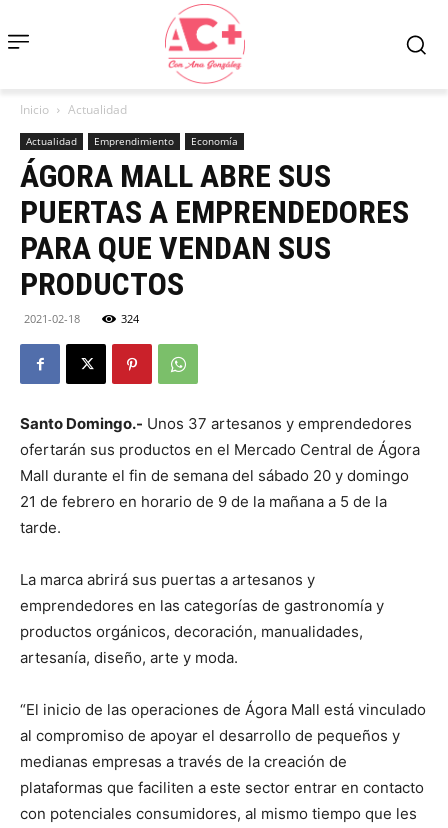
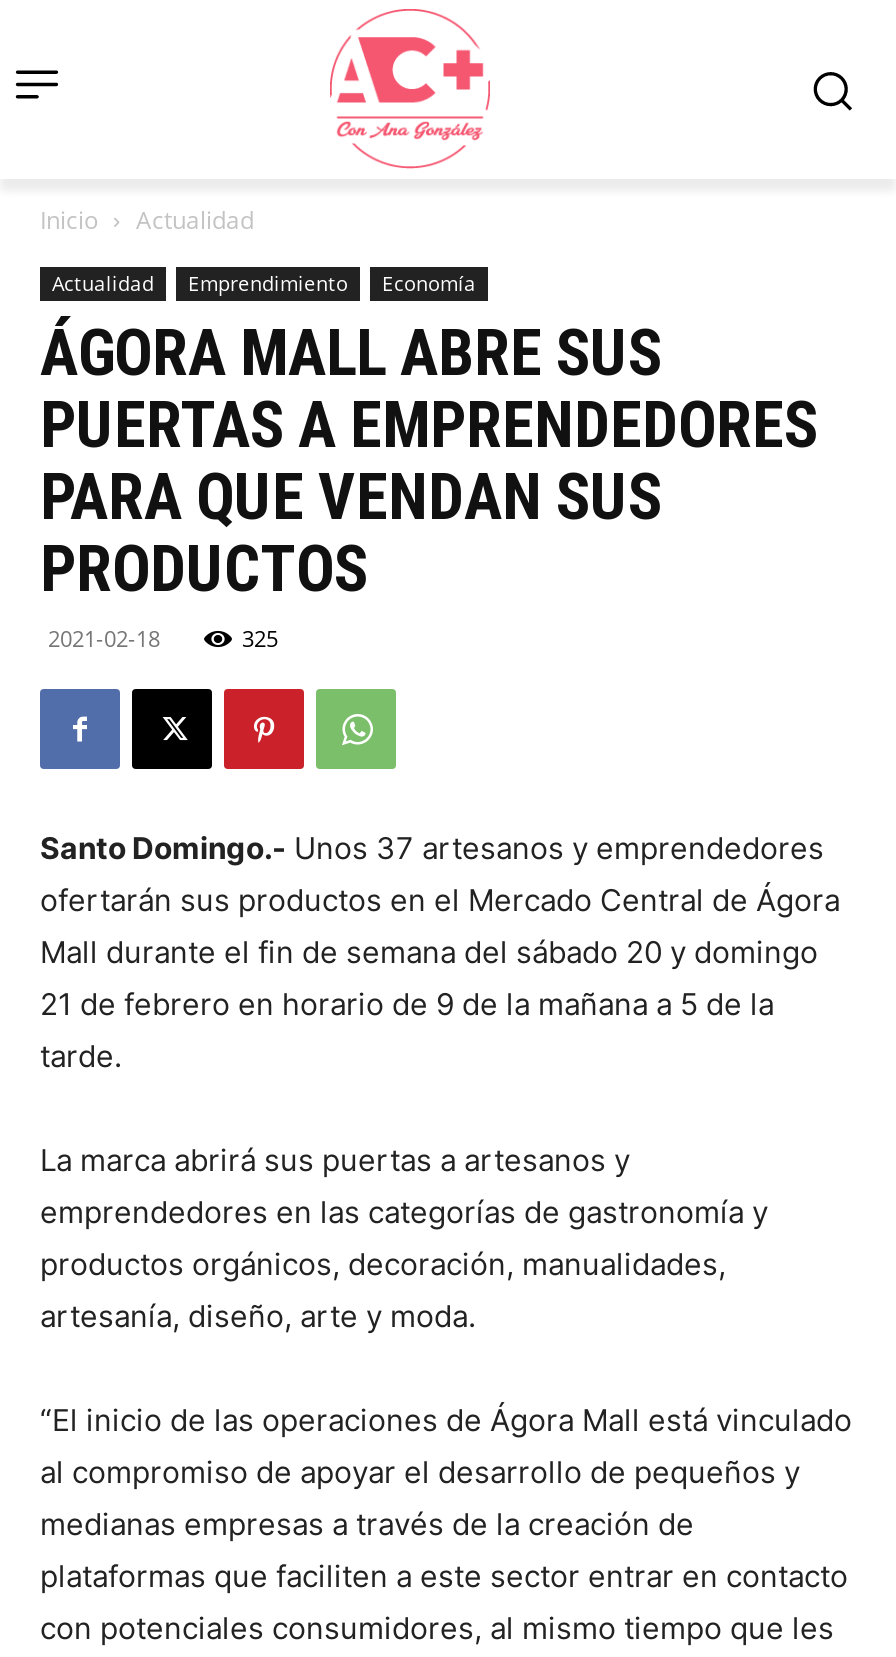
- 324
+ 325
